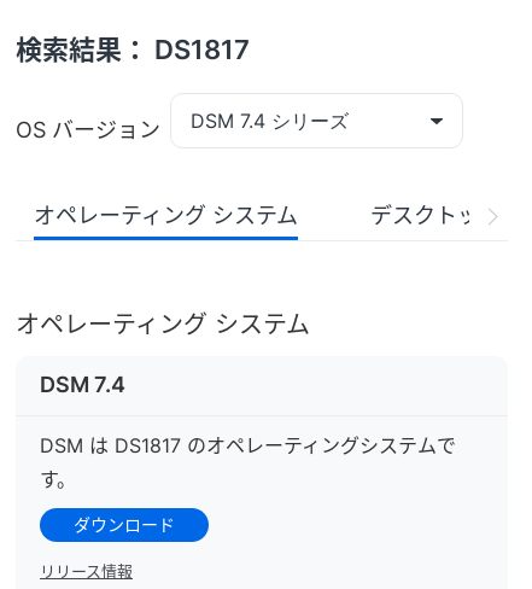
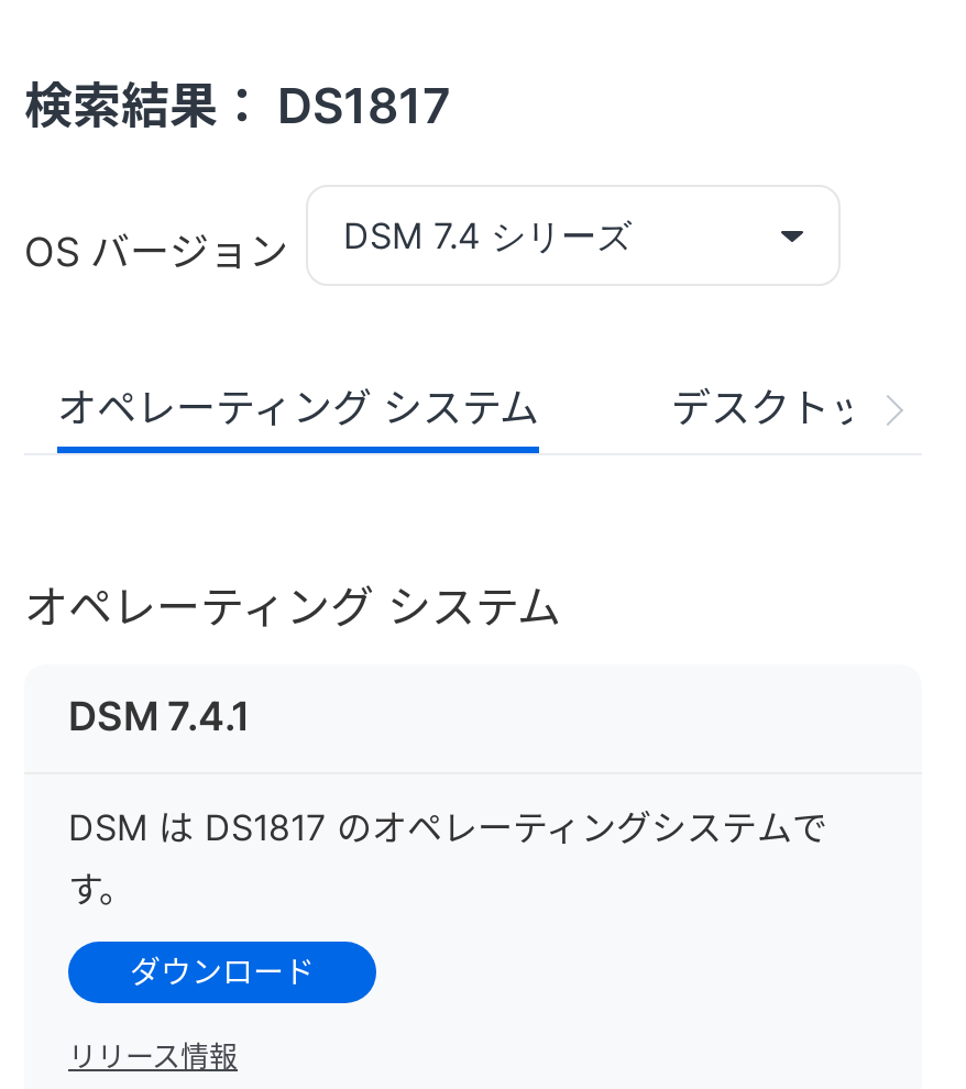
- DSM 7.4
+ DSM 7.4.1
